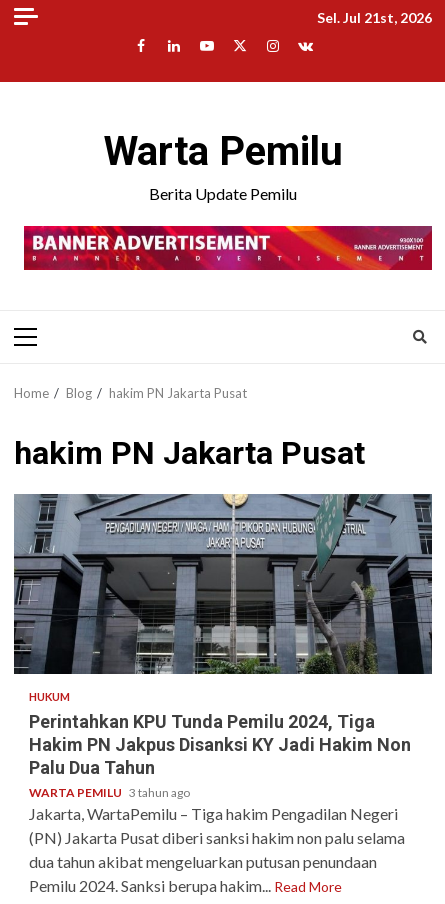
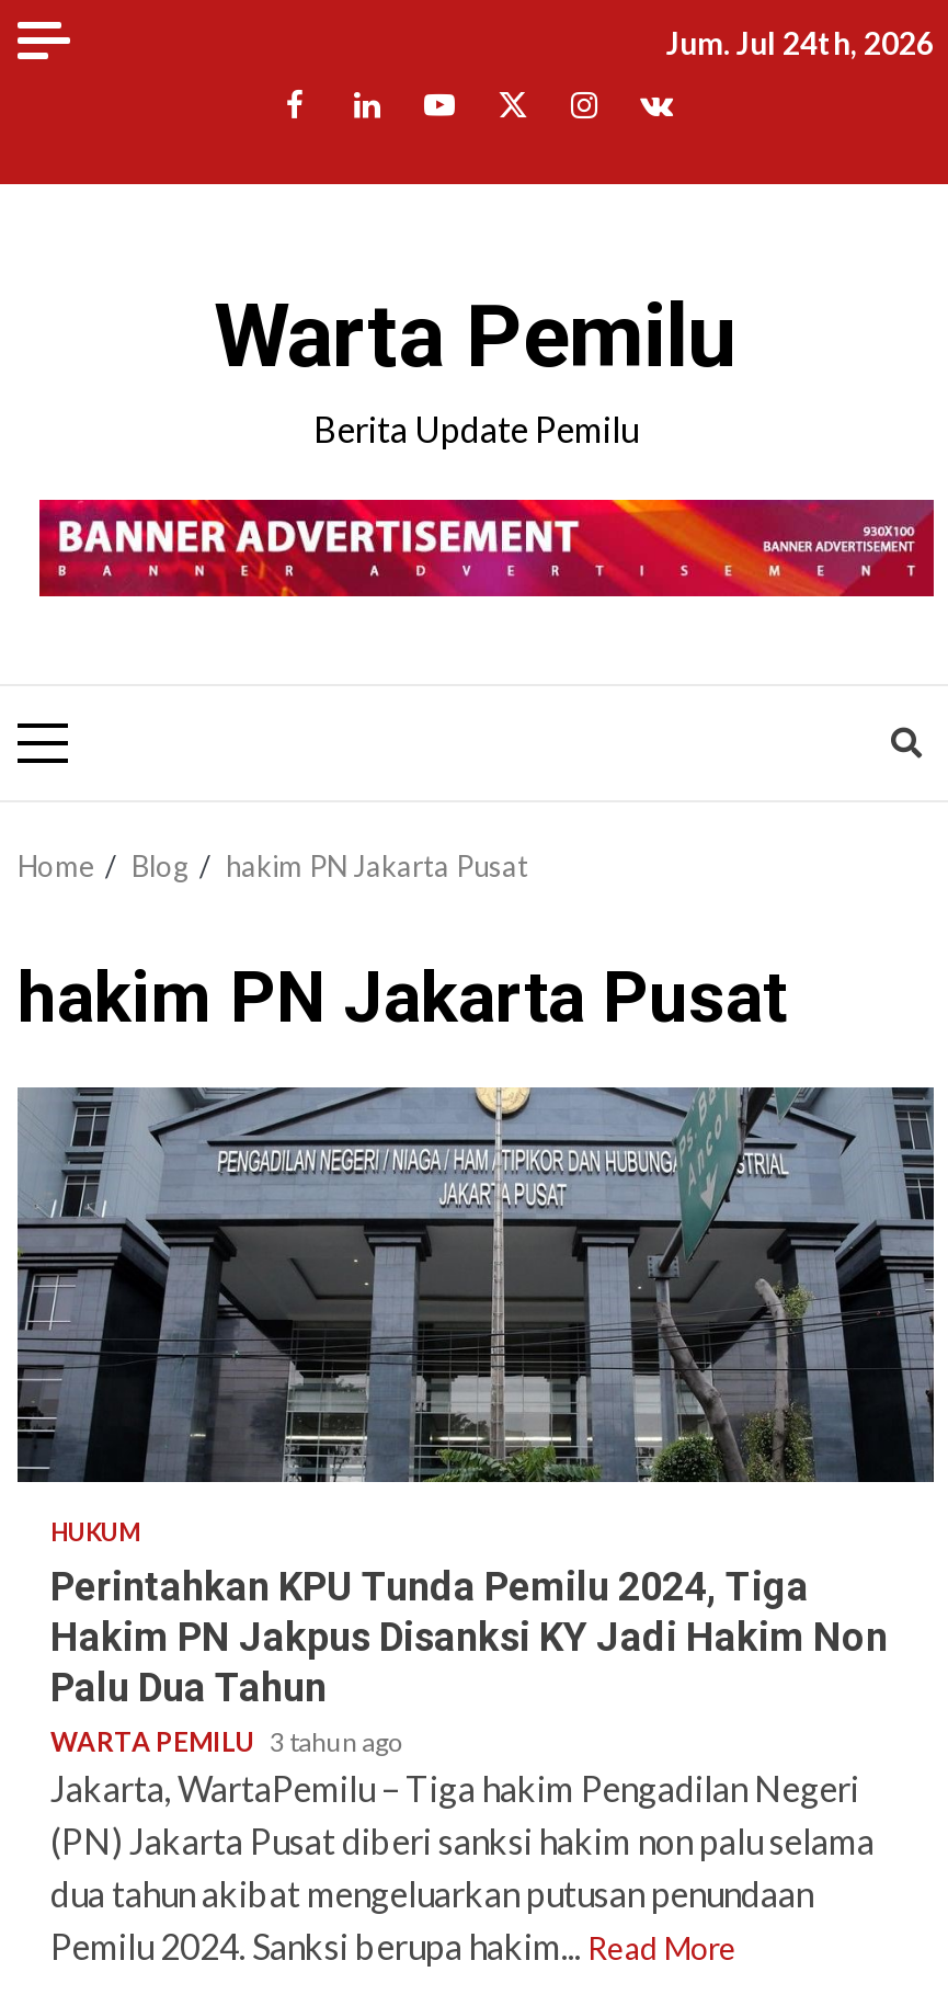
- Sel. Jul 21st, 2026
+ Jum. Jul 24th, 2026
